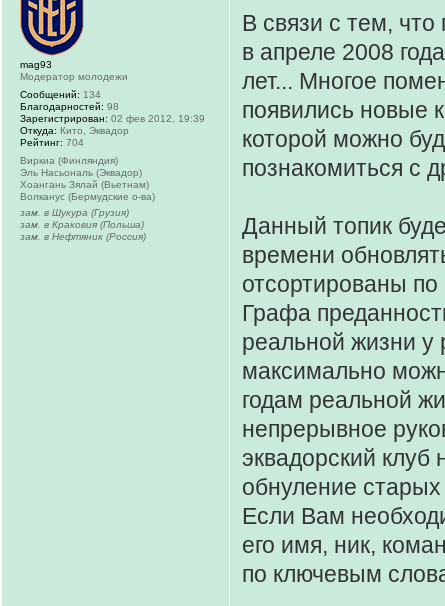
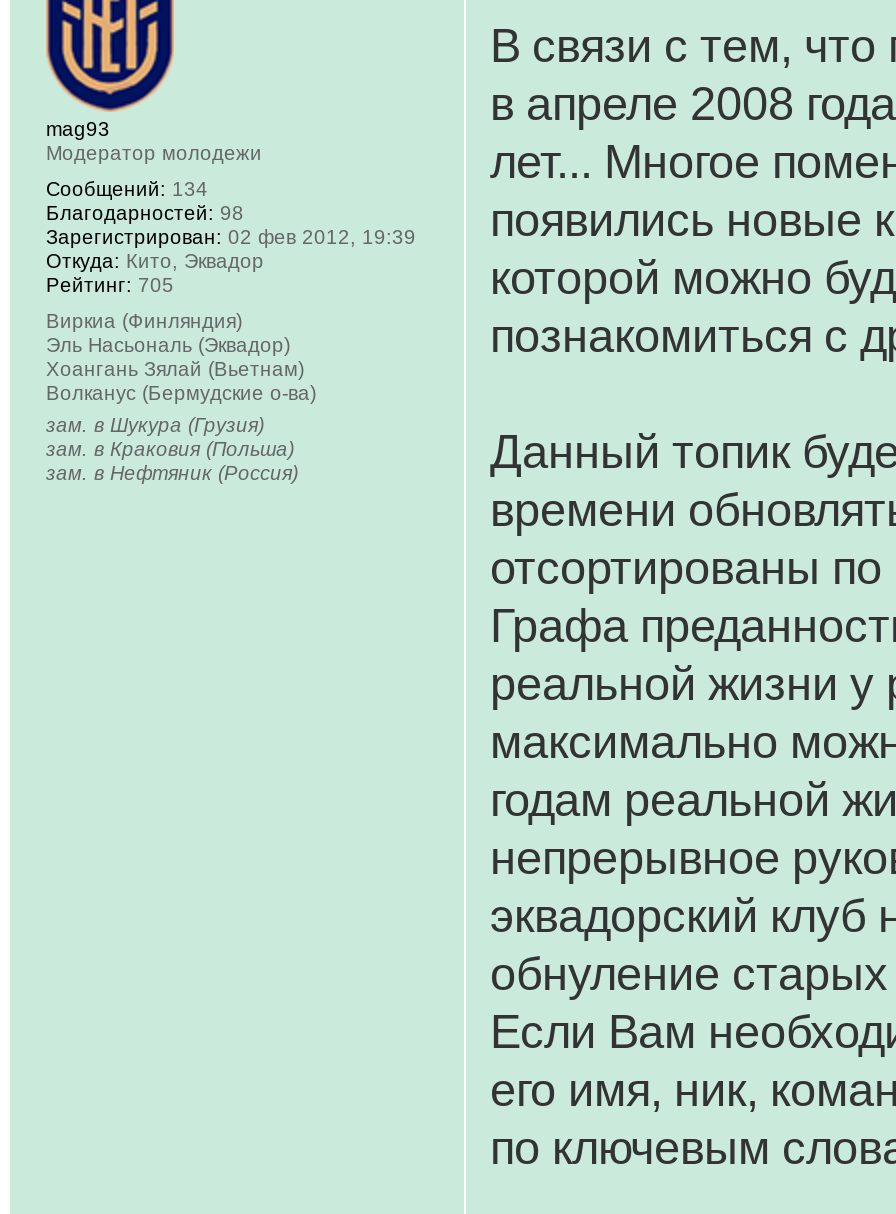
- Рейтинг: 704
+ Рейтинг: 705
